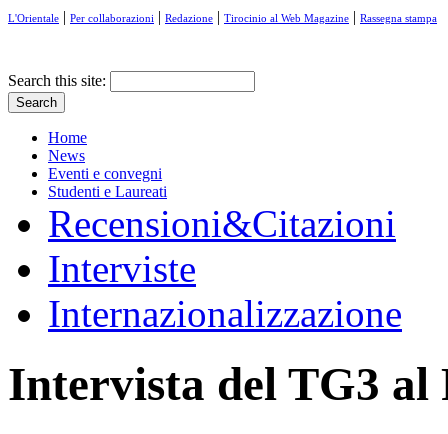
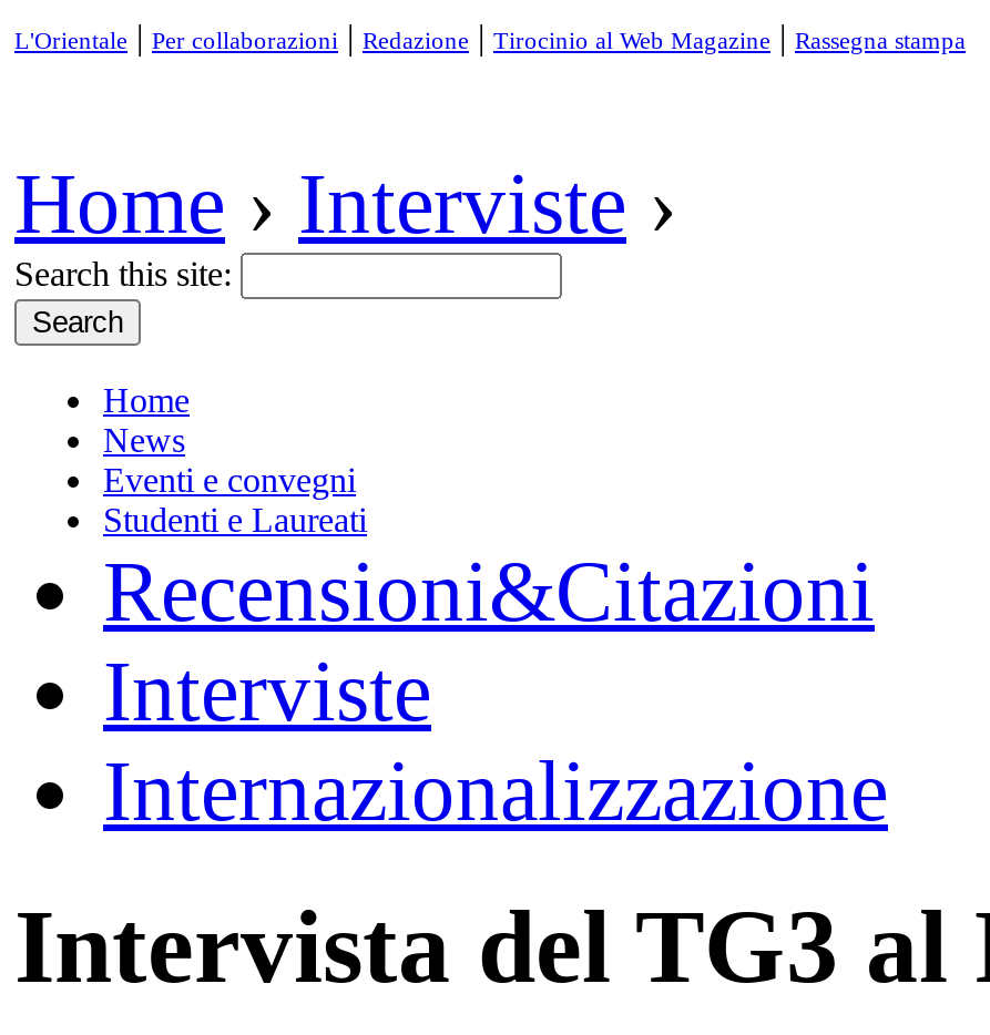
+ Home › Interviste ›
